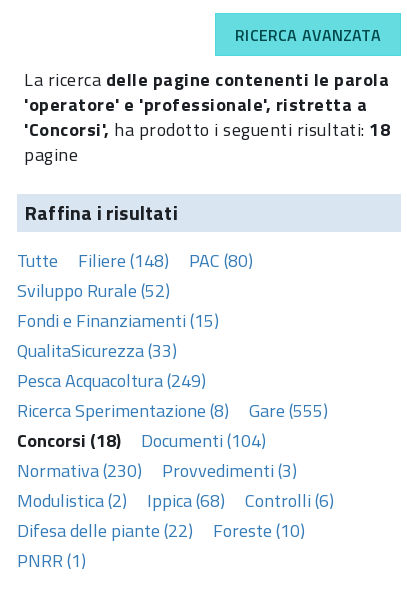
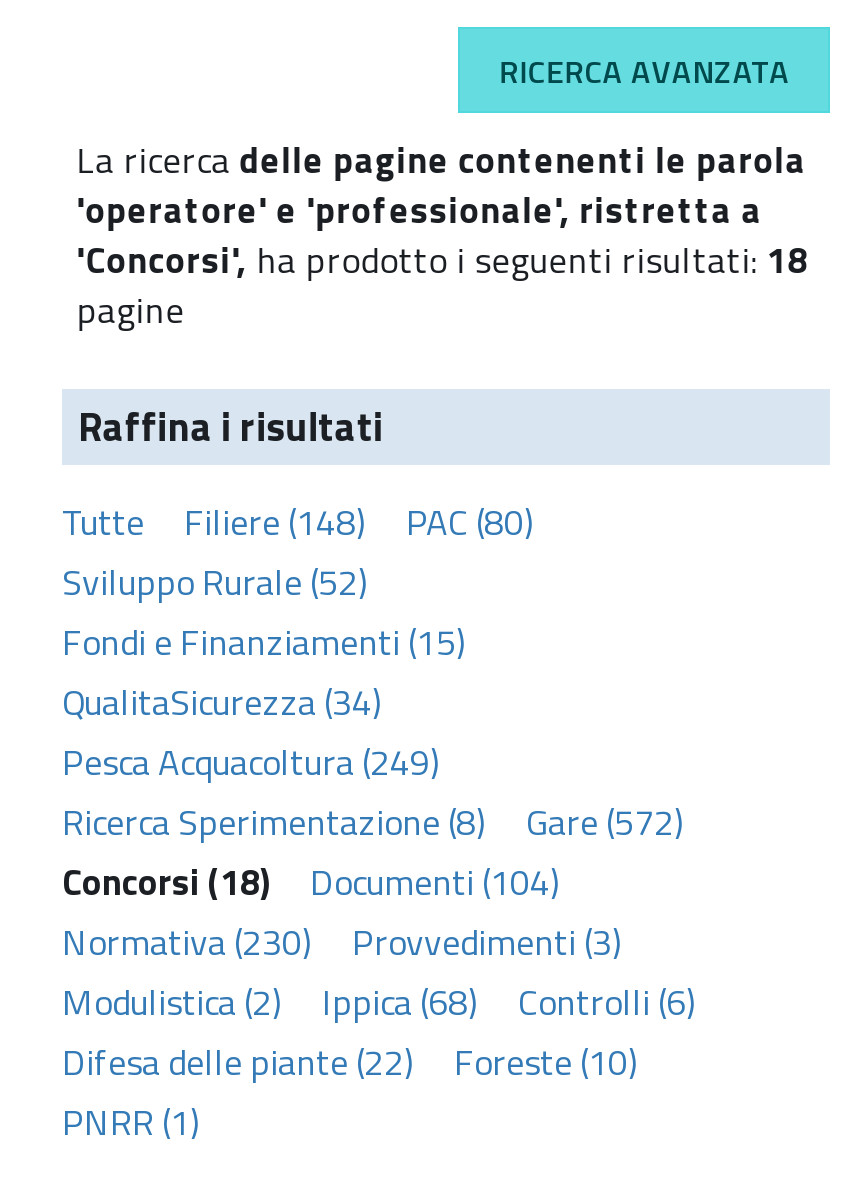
- QualitaSicurezza (33)
+ QualitaSicurezza (34)

- Ricerca Sperimentazione (8) Gare (555)
+ Ricerca Sperimentazione (8) Gare (572)
